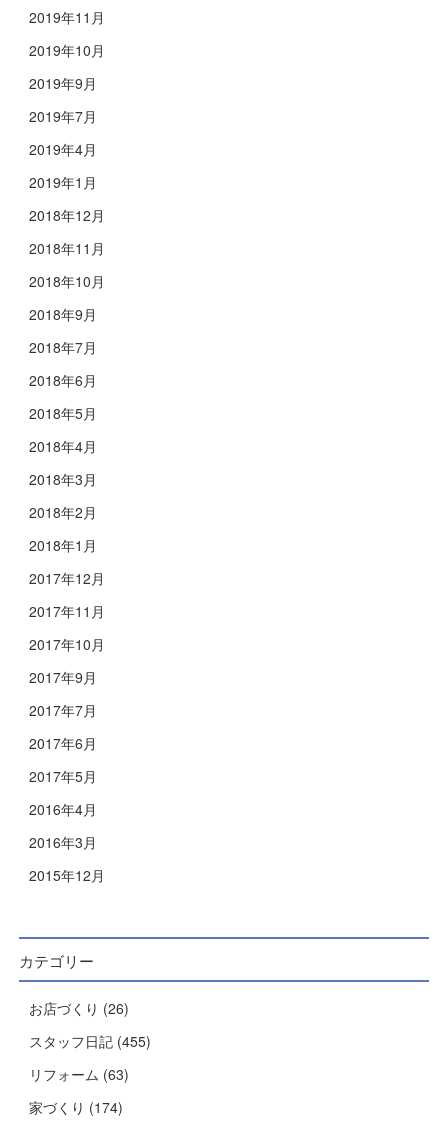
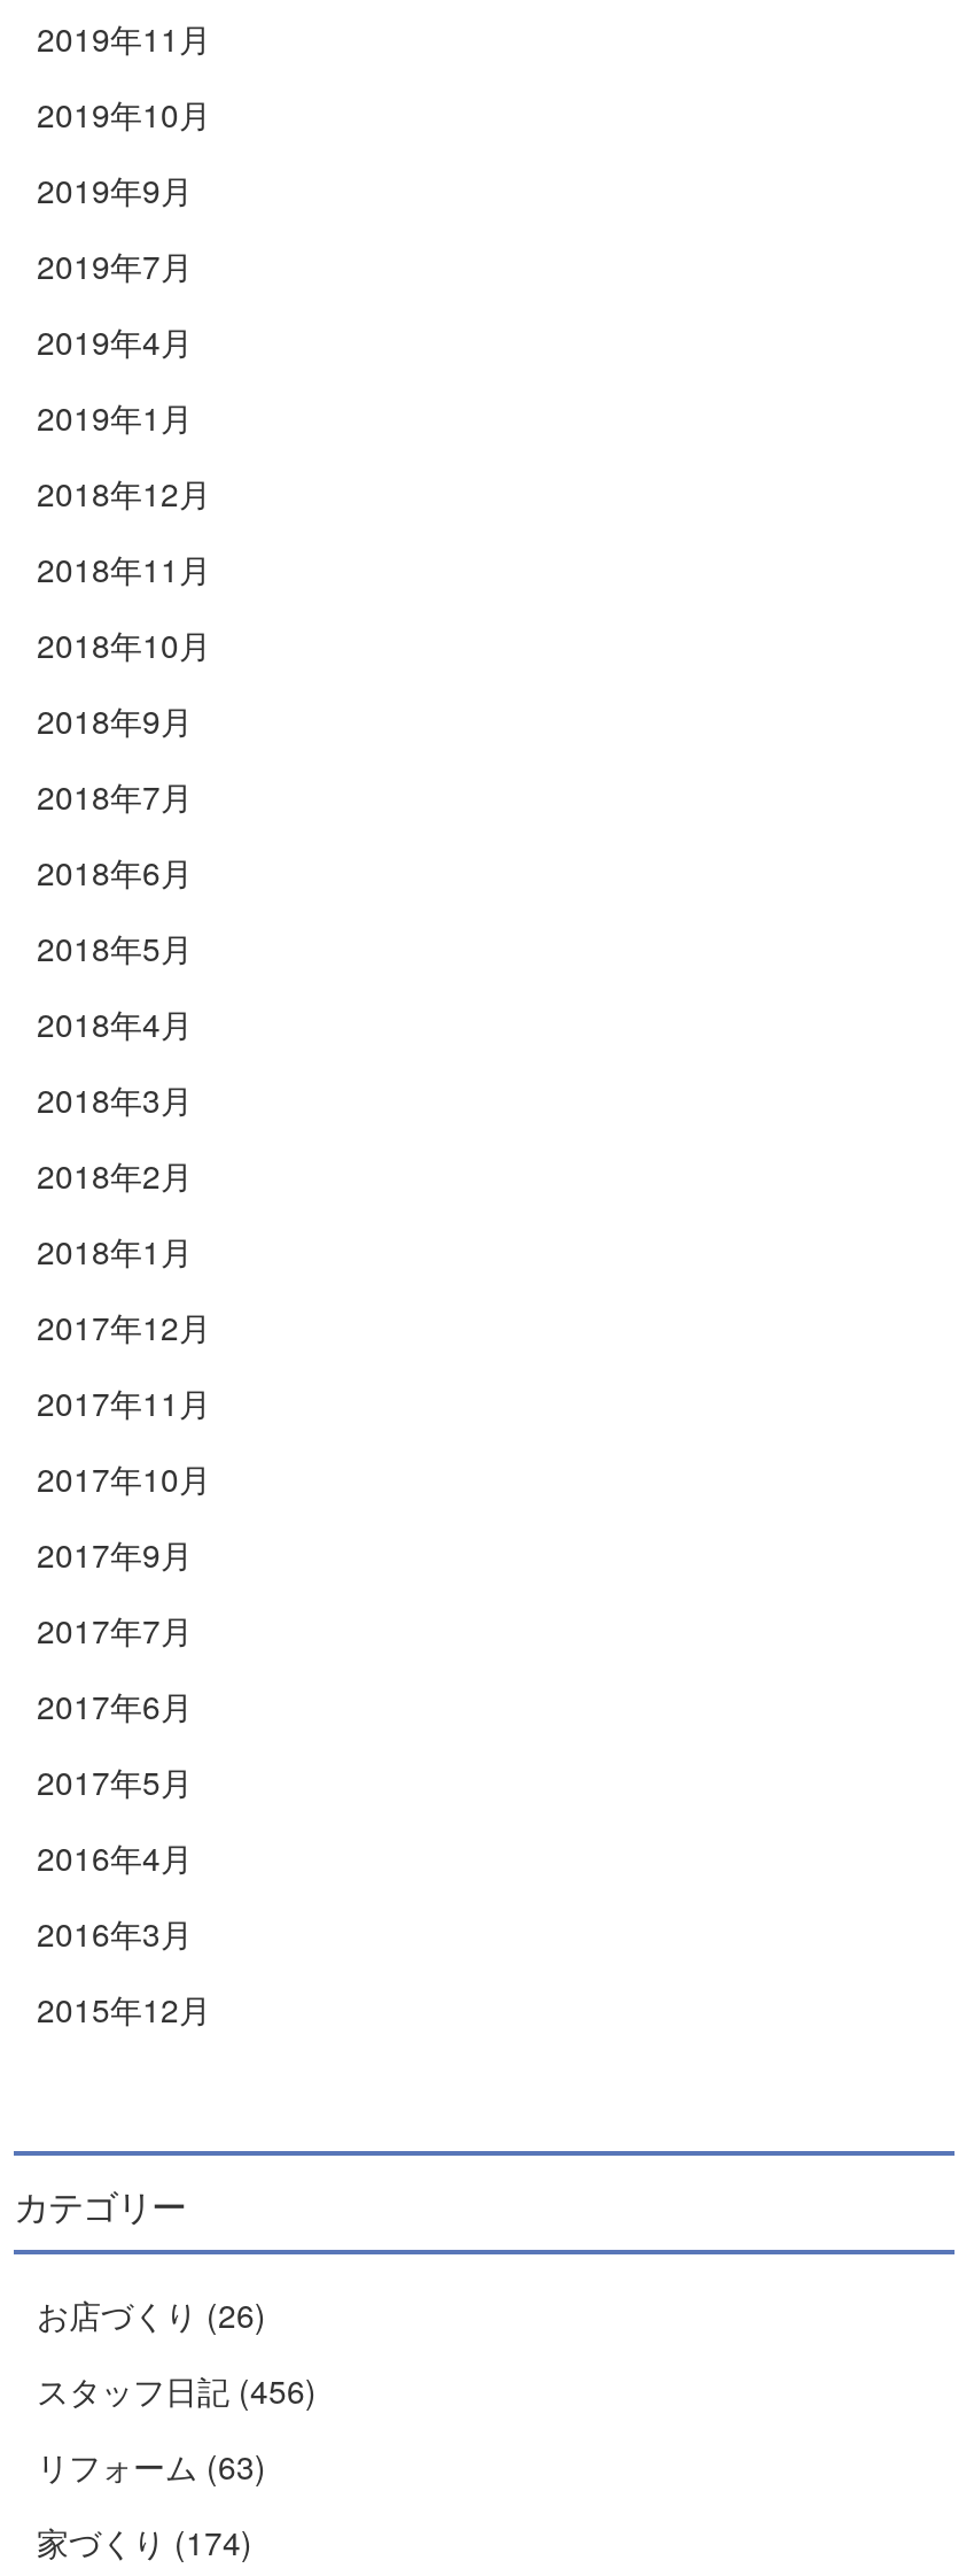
- スタッフ日記(455)
+ スタッフ日記(456)
